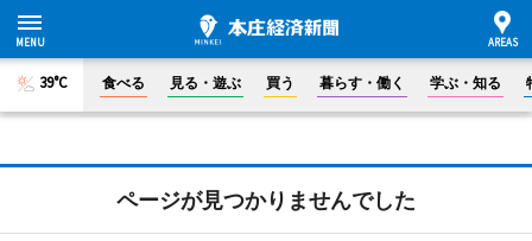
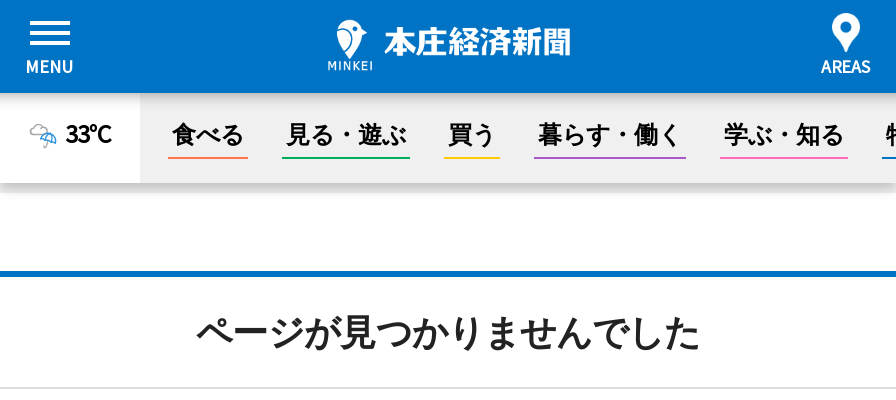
- 39°C
+ 33°C
